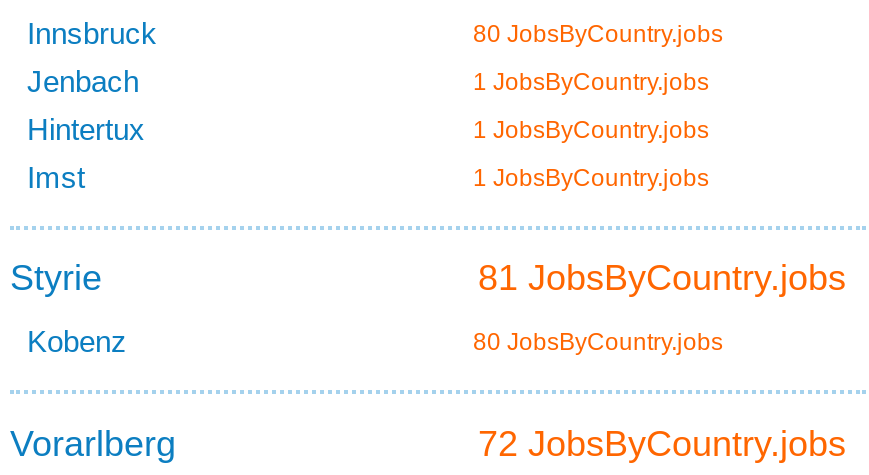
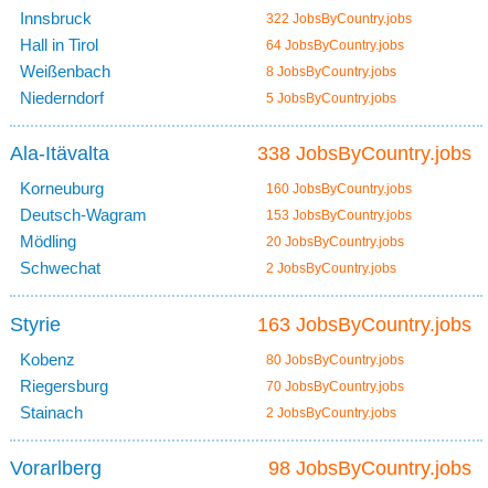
- 80 JobsByCountry.jobs
- Jenbach
- 1 JobsByCountry.jobs
- Hintertux
- 1 JobsByCountry.jobs
- Imst
- 1 JobsByCountry.jobs
- 81 JobsByCountry.jobs
+ 322 JobsByCountry.jobs
+ Hall in Tirol
+ 64 JobsByCountry.jobs
+ Weißenbach
+ 8 JobsByCountry.jobs
+ Niederndorf
+ 5 JobsByCountry.jobs
+ 338 JobsByCountry.jobs
+ Ala-Itävalta
+ Korneuburg
+ 160 JobsByCountry.jobs
+ Deutsch-Wagram
+ 153 JobsByCountry.jobs
+ Mödling
+ 20 JobsByCountry.jobs
+ Schwechat
+ 2 JobsByCountry.jobs
+ 163 JobsByCountry.jobs

- 72 JobsByCountry.jobs
+ Riegersburg
+ 70 JobsByCountry.jobs
+ Stainach
+ 2 JobsByCountry.jobs
+ 98 JobsByCountry.jobs
